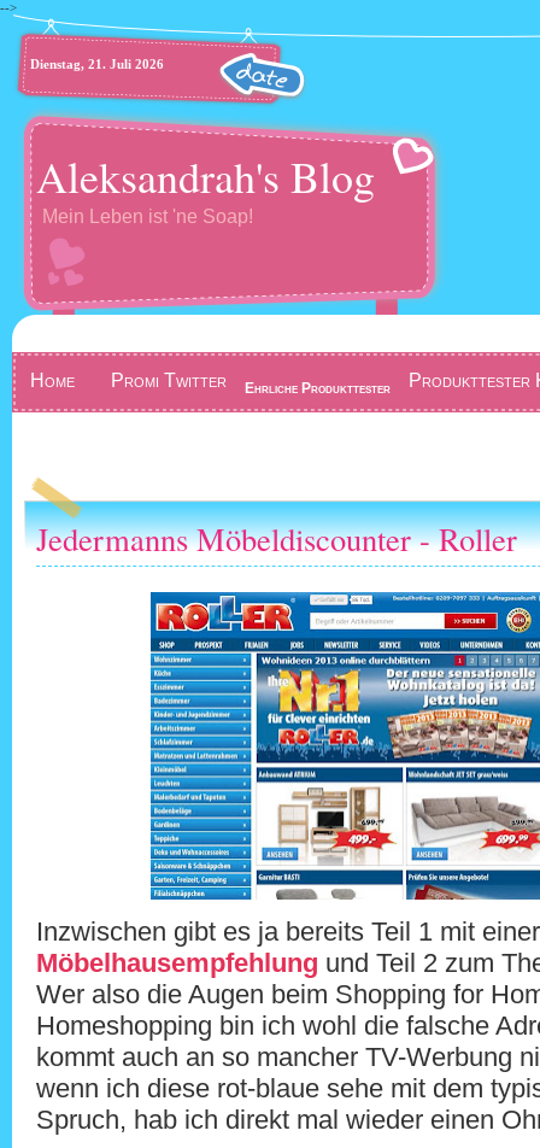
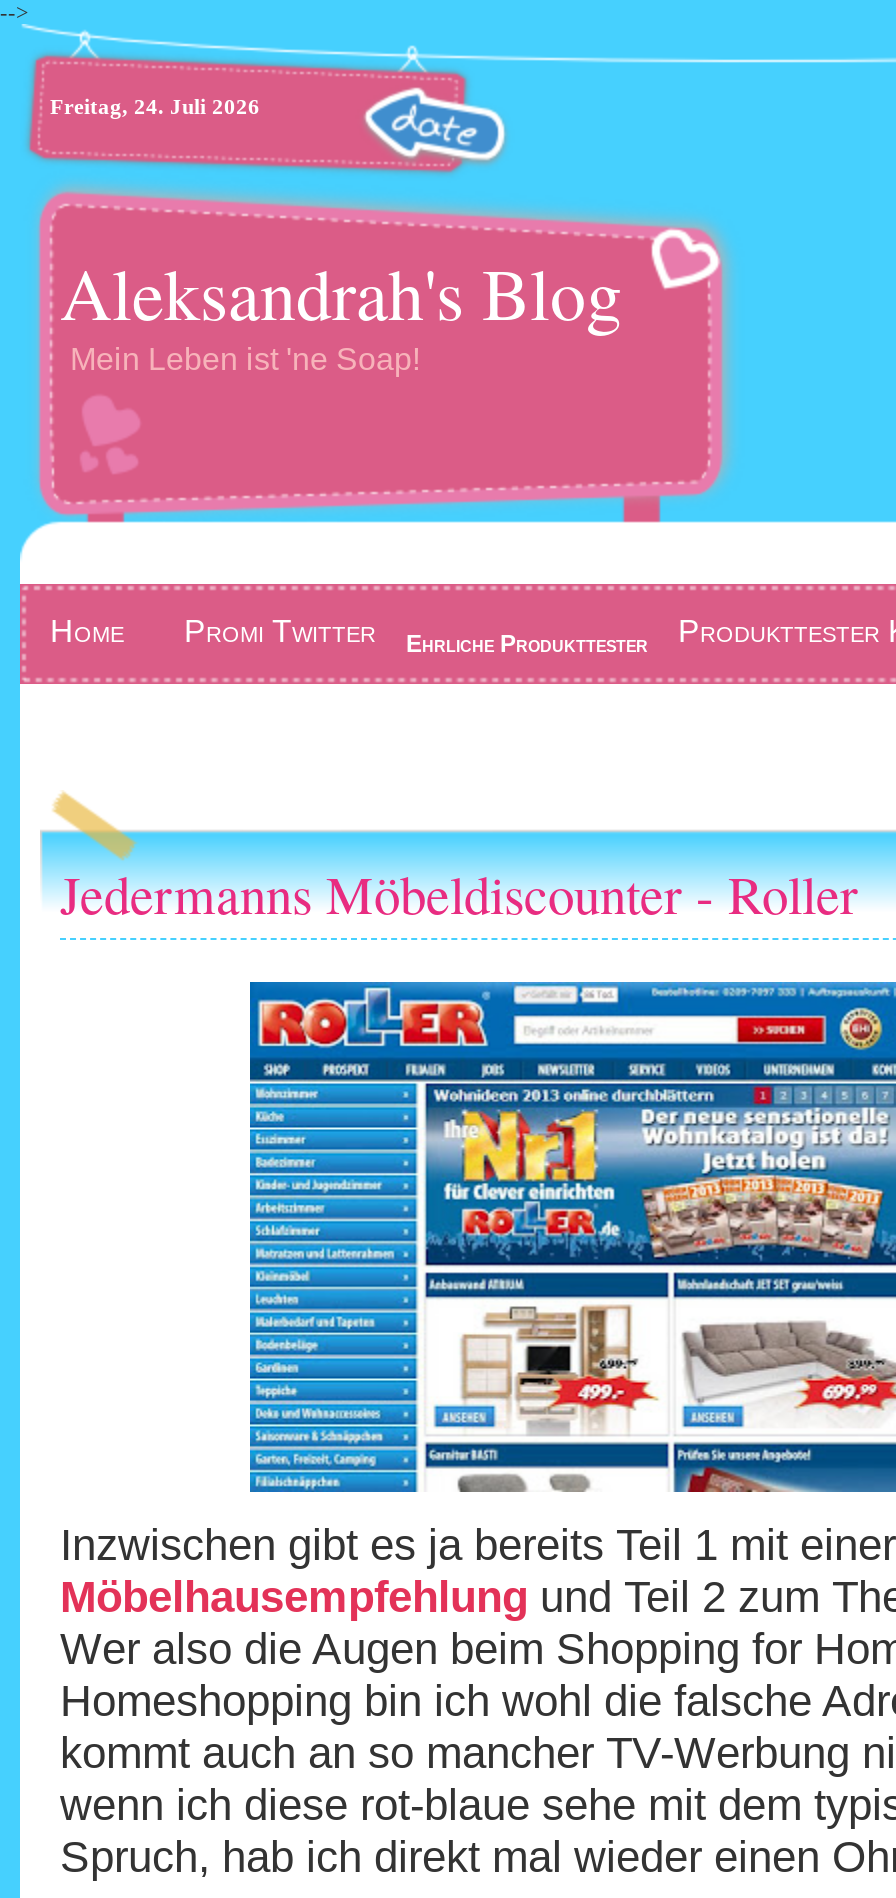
- Dienstag, 21. Juli 2026
+ Freitag, 24. Juli 2026
